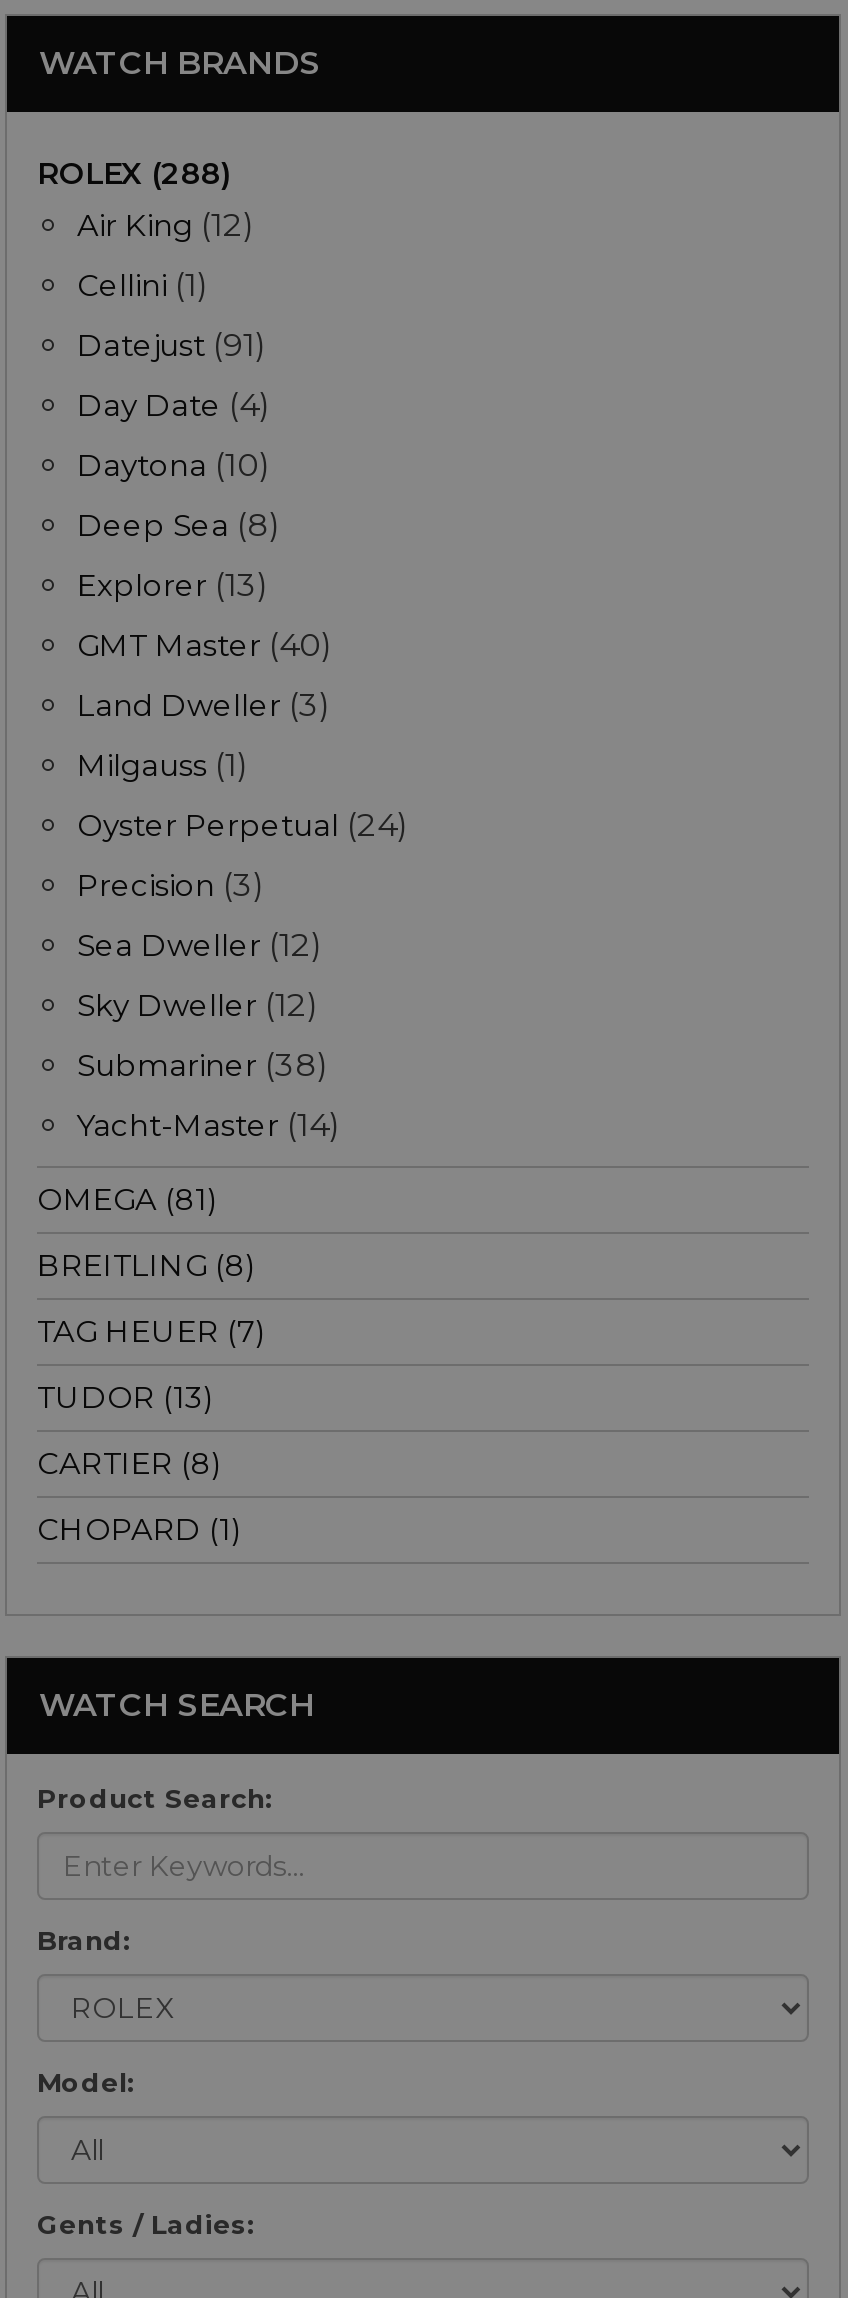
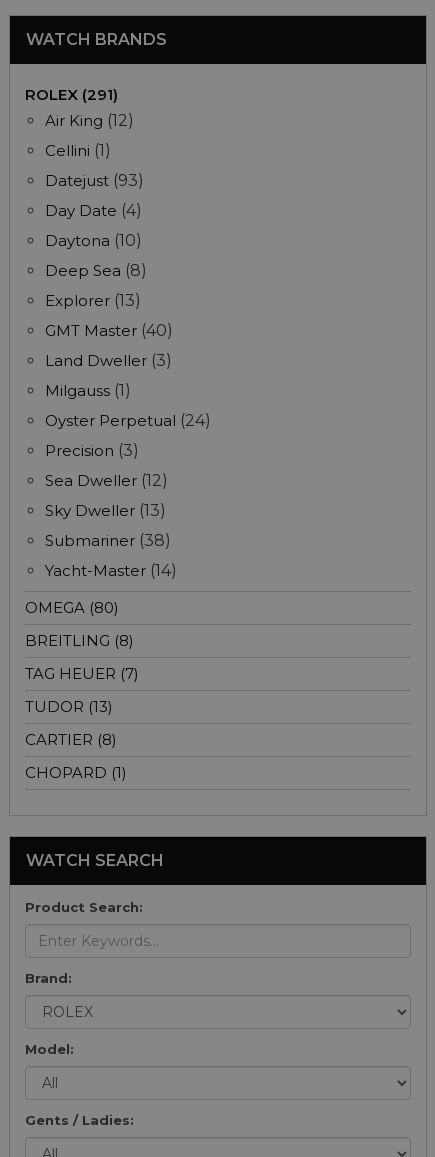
- ROLEX (288)
+ ROLEX (291)

- Datejust (91)
+ Datejust (93)

- Sky Dweller (12)
+ Sky Dweller (13)

- OMEGA (81)
+ OMEGA (80)
